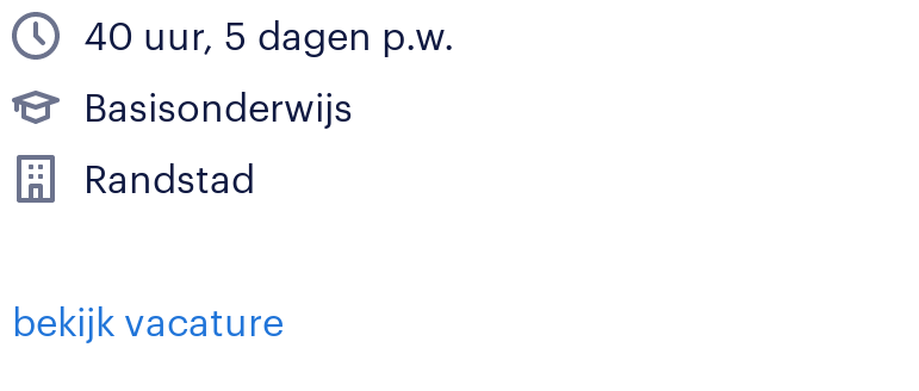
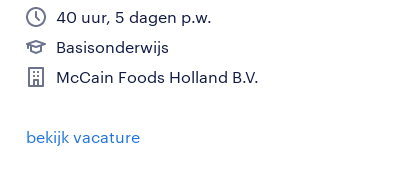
- Randstad
+ McCain Foods Holland B.V.
